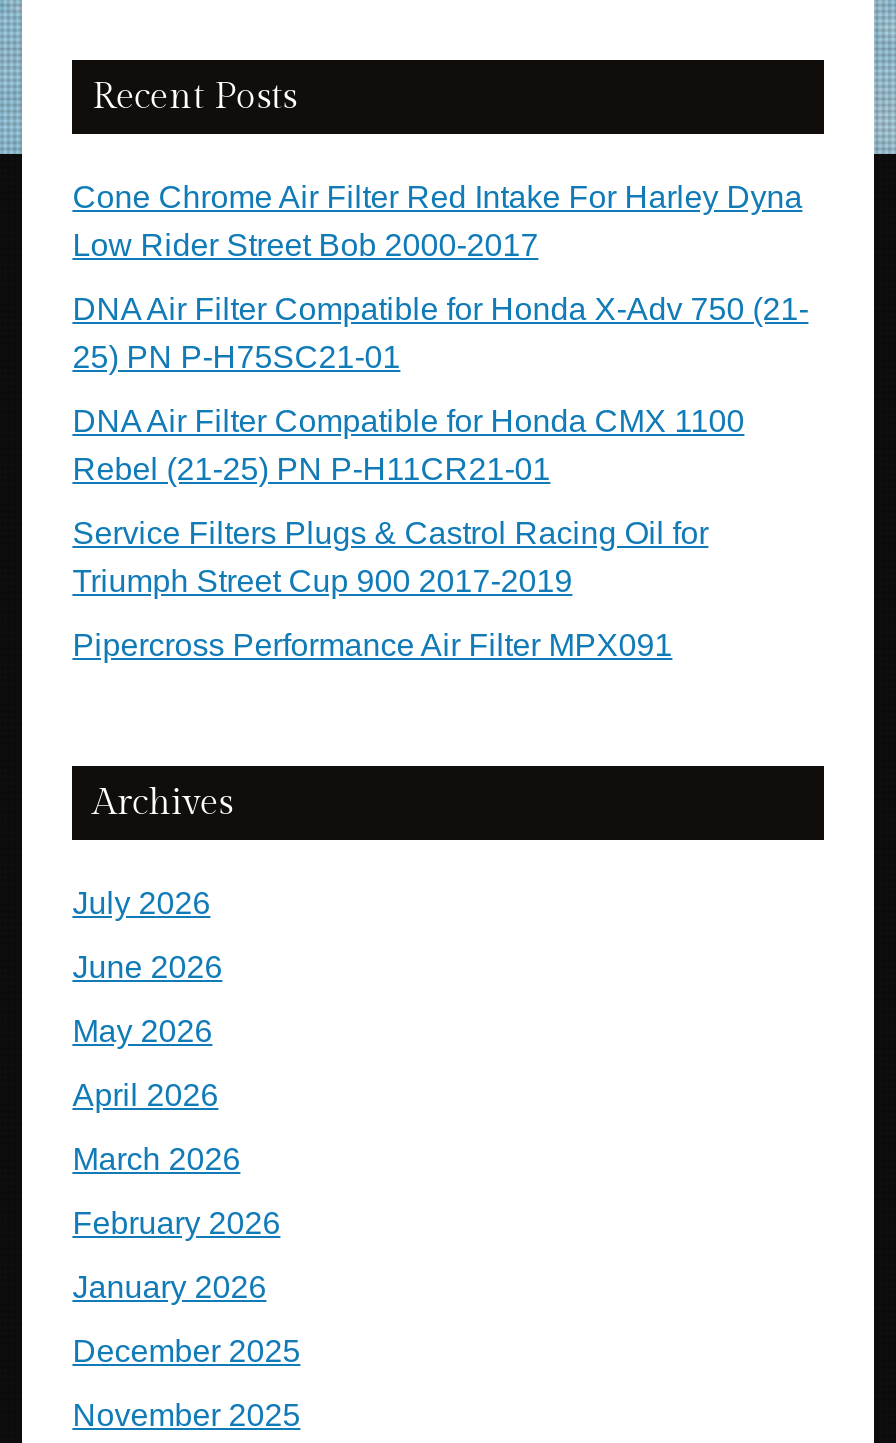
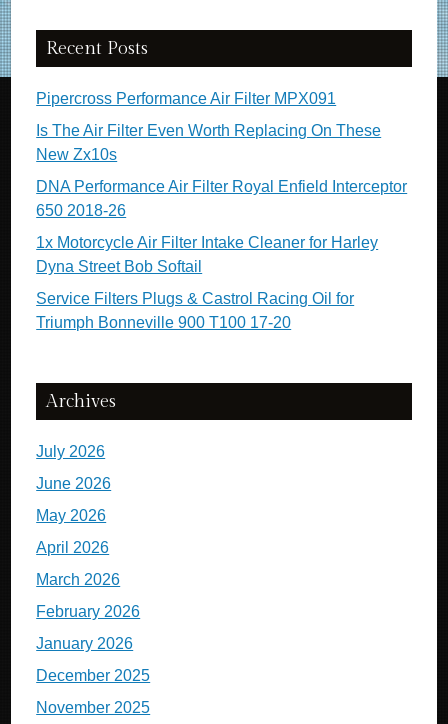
- Cone Chrome Air Filter Red Intake For Harley Dyna
- Low Rider Street Bob 2000-2017
- DNA Air Filter Compatible for Honda X-Adv 750 (21-
- 25) PN P-H75SC21-01
- DNA Air Filter Compatible for Honda CMX 1100
- Rebel (21-25) PN P-H11CR21-01
- Triumph Street Cup 900 2017-2019

moved down: Service Filters Plugs & Castrol Racing Oil for

moved up: Pipercross Performance Air Filter MPX091

+ Is The Air Filter Even Worth Replacing On These
+ New Zx10s
+ DNA Performance Air Filter Royal Enfield Interceptor
+ 650 2018-26
+ 1x Motorcycle Air Filter Intake Cleaner for Harley
+ Dyna Street Bob Softail
+ Triumph Bonneville 900 T100 17-20
